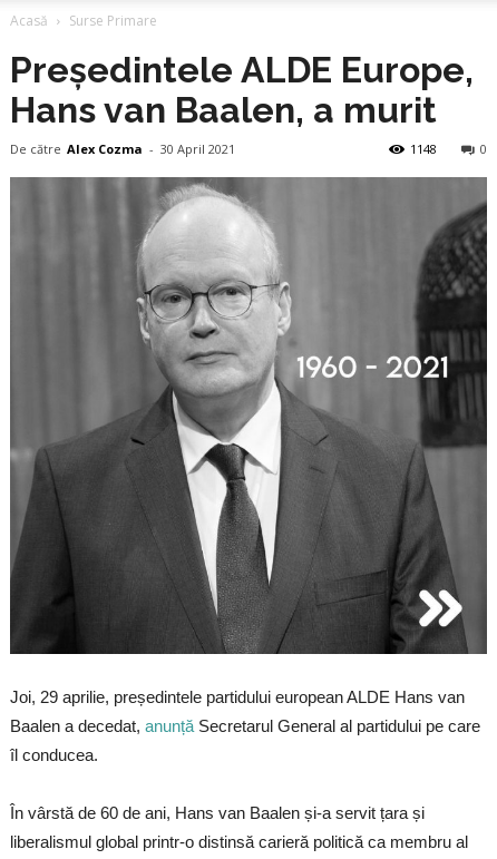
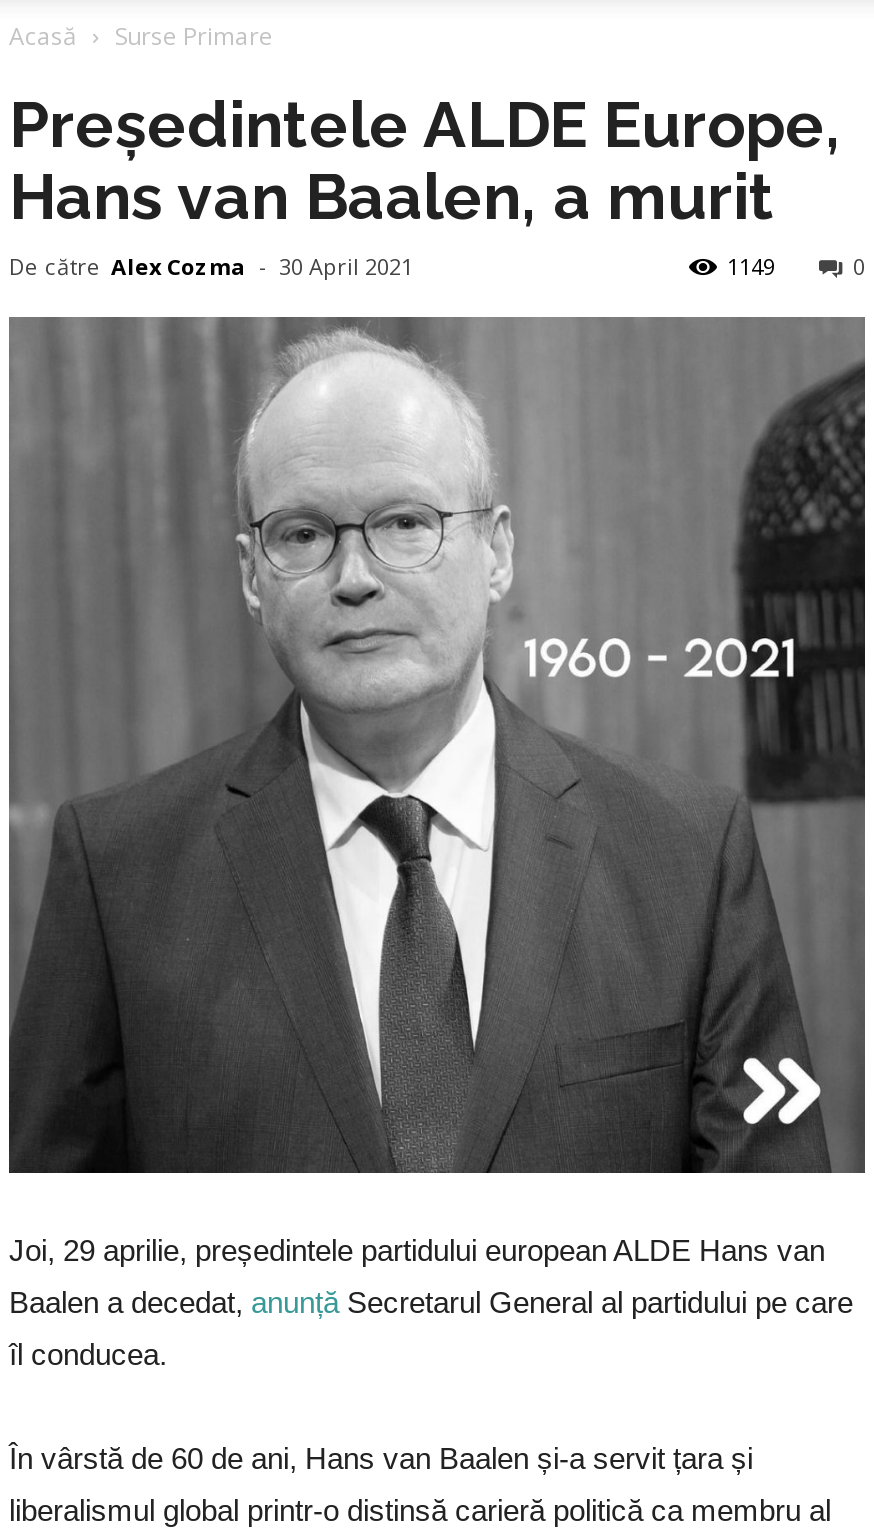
- 1148
+ 1149
